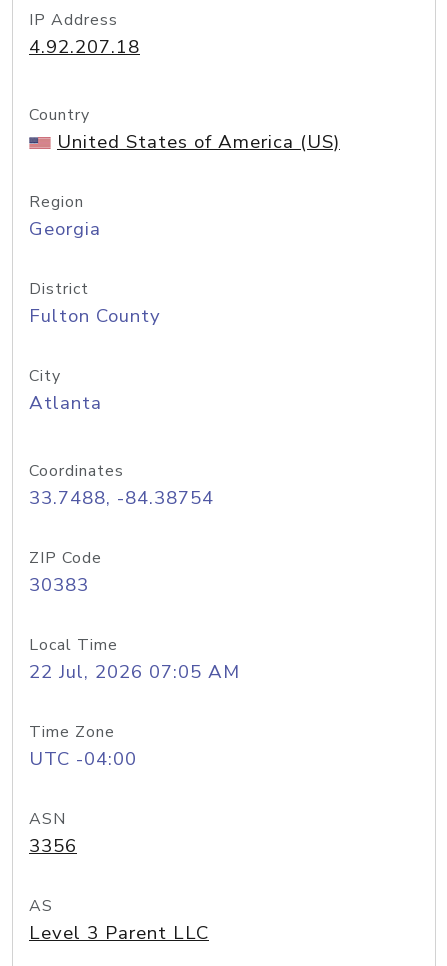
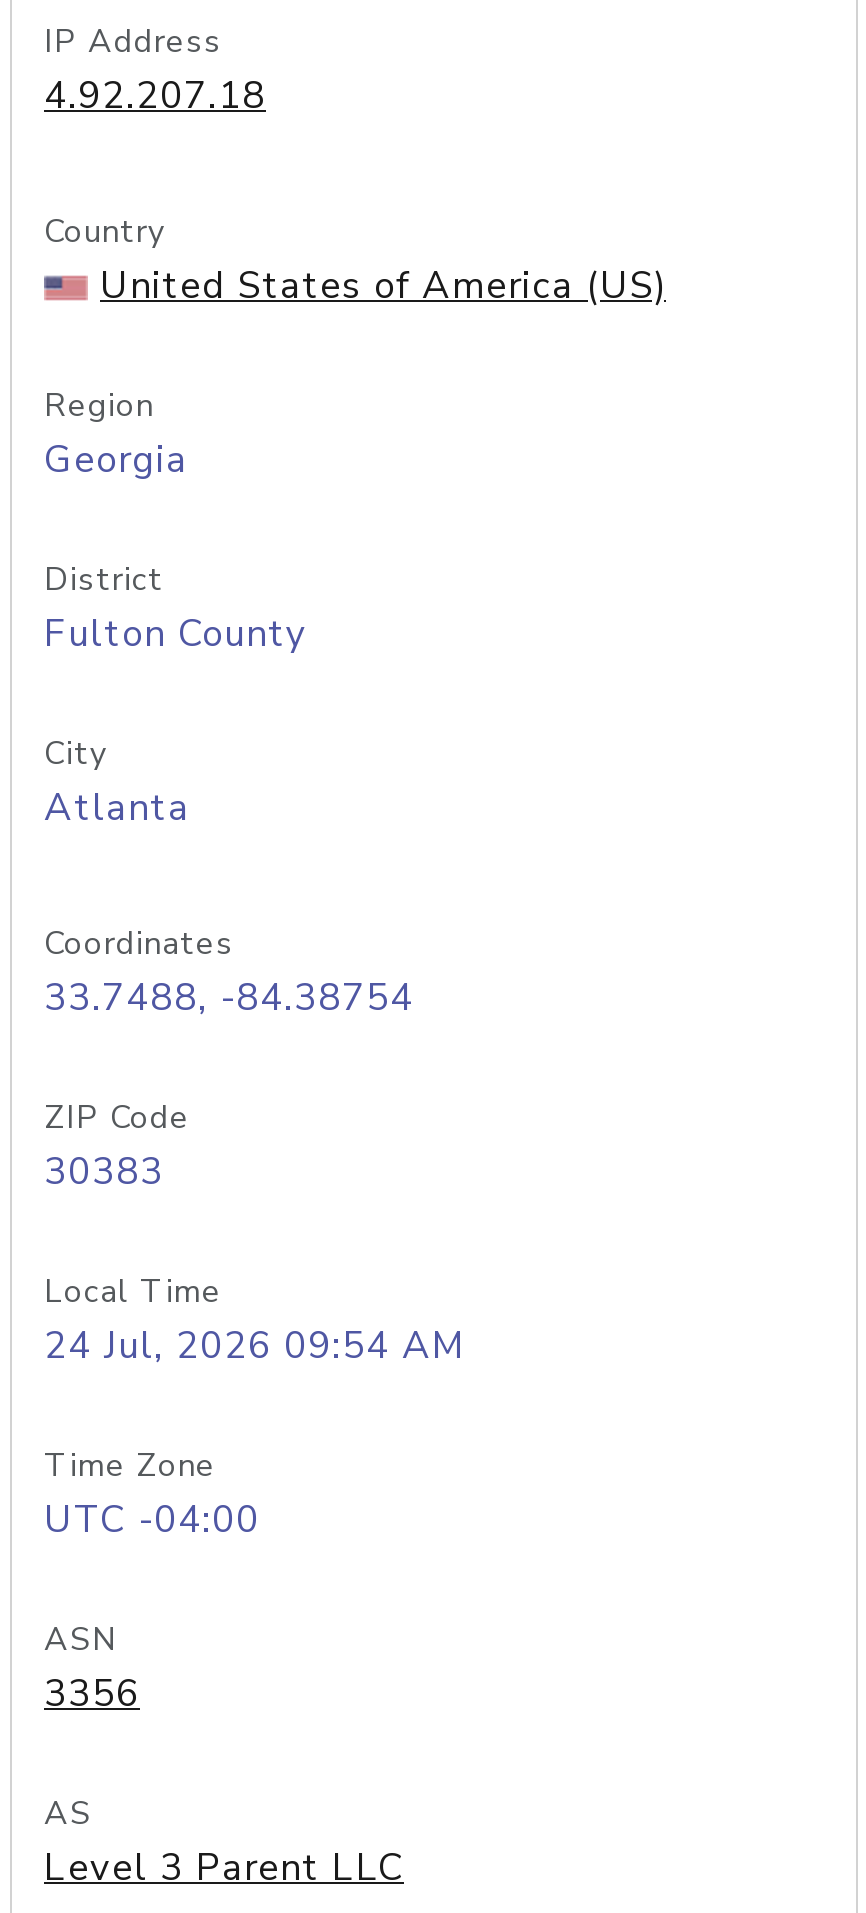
- 22 Jul, 2026 07:05 AM
+ 24 Jul, 2026 09:54 AM
